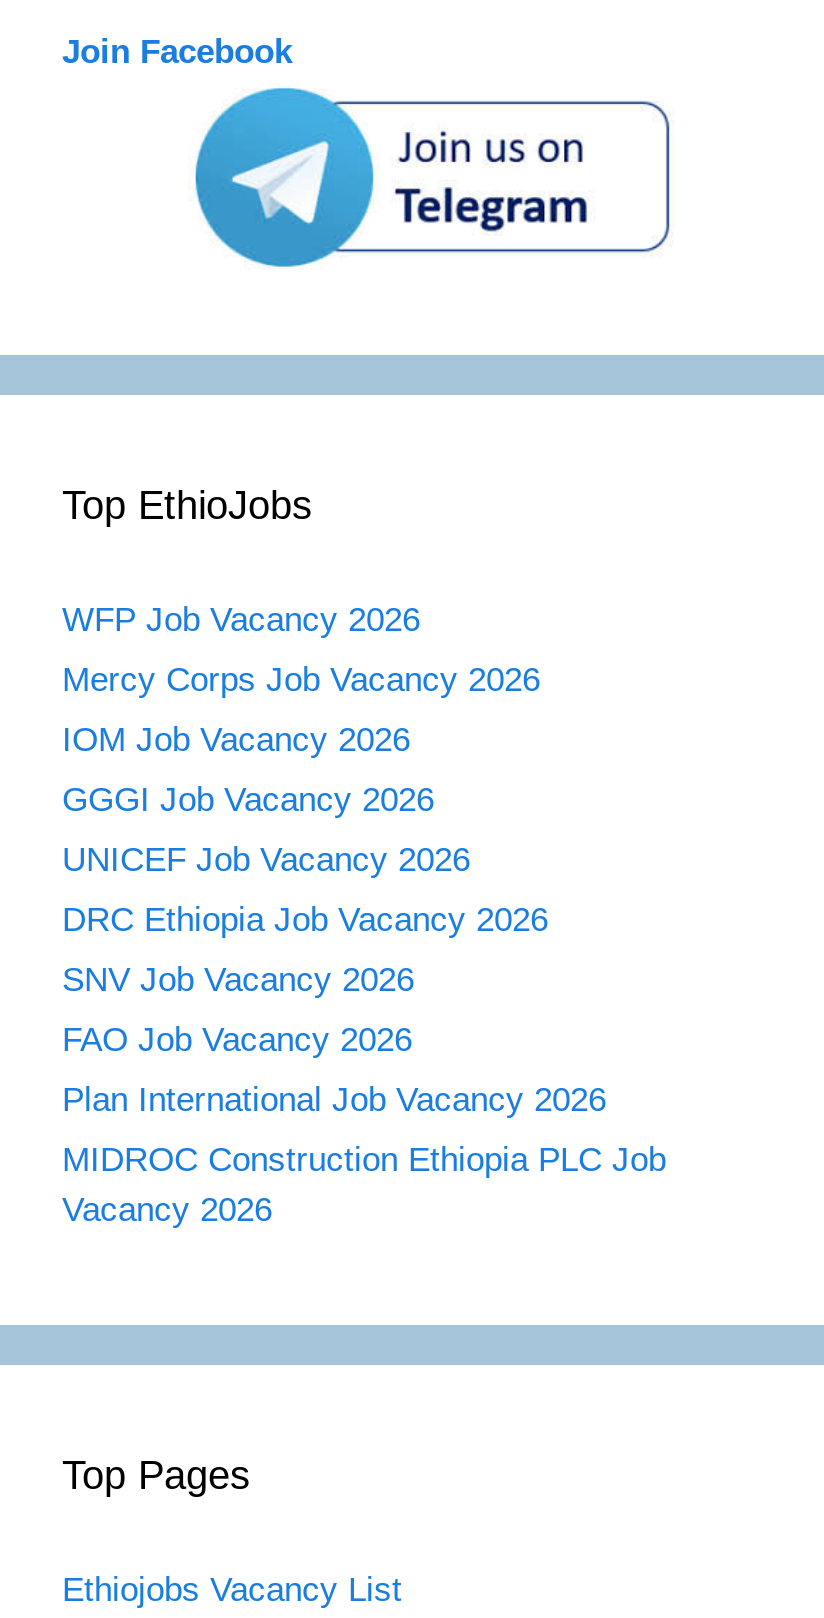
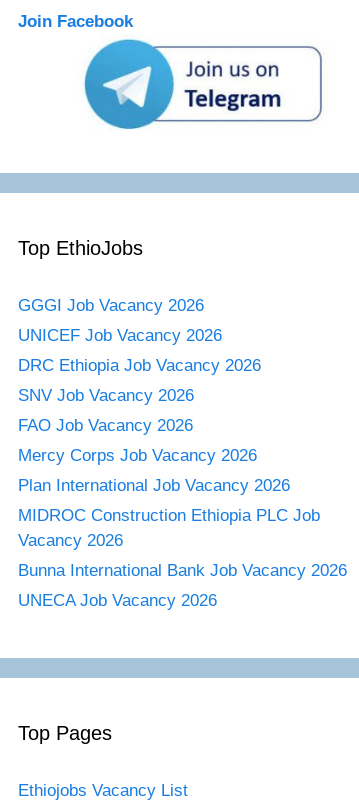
- WFP Job Vacancy 2026
- IOM Job Vacancy 2026

moved down: Mercy Corps Job Vacancy 2026

moved up: GGGI Job Vacancy 2026 | UNICEF Job Vacancy 2026 | DRC Ethiopia Job Vacancy 2026 | SNV Job Vacancy 2026 | FAO Job Vacancy 2026

moved up: Plan International Job Vacancy 2026 | MIDROC Construction Ethiopia PLC Job | Vacancy 2026

+ Bunna International Bank Job Vacancy 2026
+ UNECA Job Vacancy 2026
